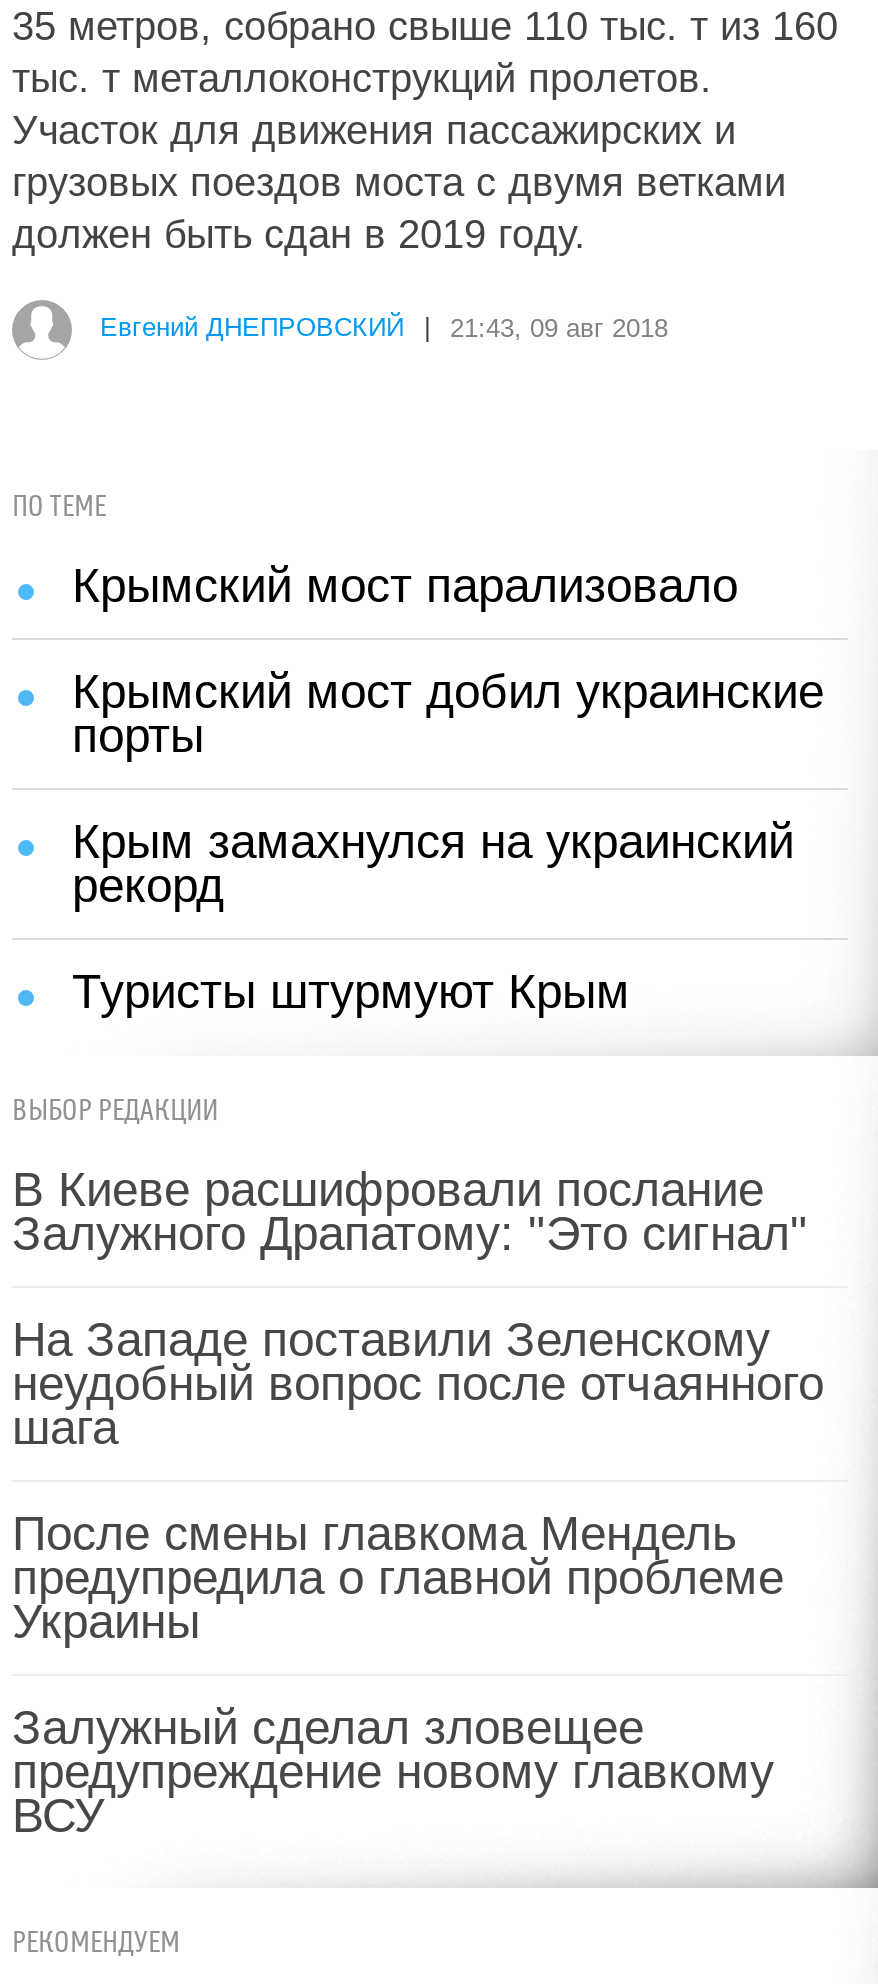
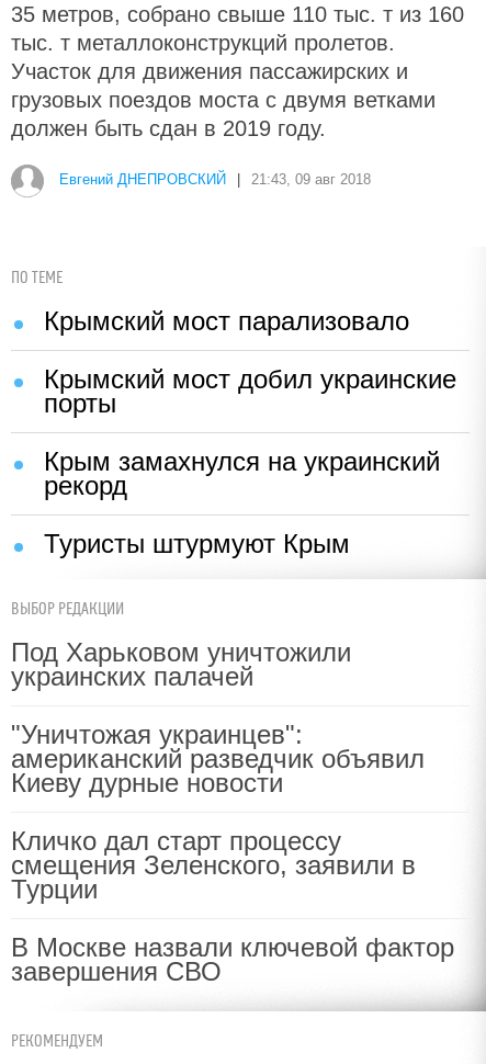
- В Киеве расшифровали послание
- Залужного Драпатому: "Это сигнал"
+ Под Харьковом уничтожили
+ украинских палачей

- На Западе поставили Зеленскому
- неудобный вопрос после отчаянного
- шага
+ "Уничтожая украинцев":
+ американский разведчик объявил
+ Киеву дурные новости

- После смены главкома Мендель
- предупредила о главной проблеме
- Украины
+ Кличко дал старт процессу
+ смещения Зеленского, заявили в
+ Турции

- Залужный сделал зловещее
- предупреждение новому главкому
- ВСУ
+ В Москве назвали ключевой фактор
+ завершения СВО
